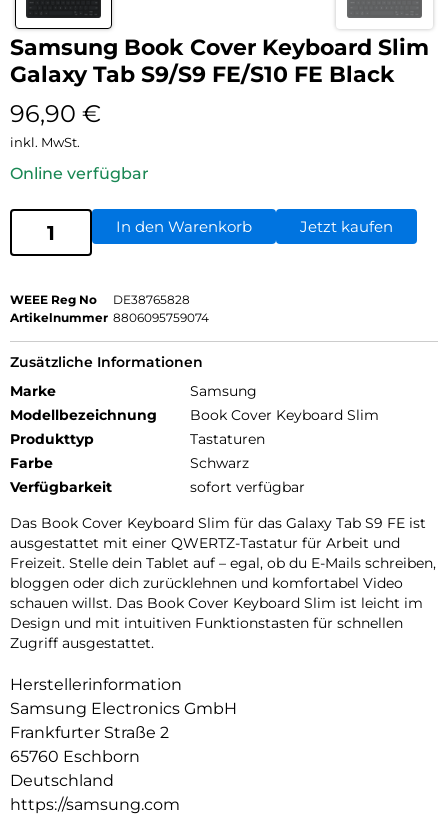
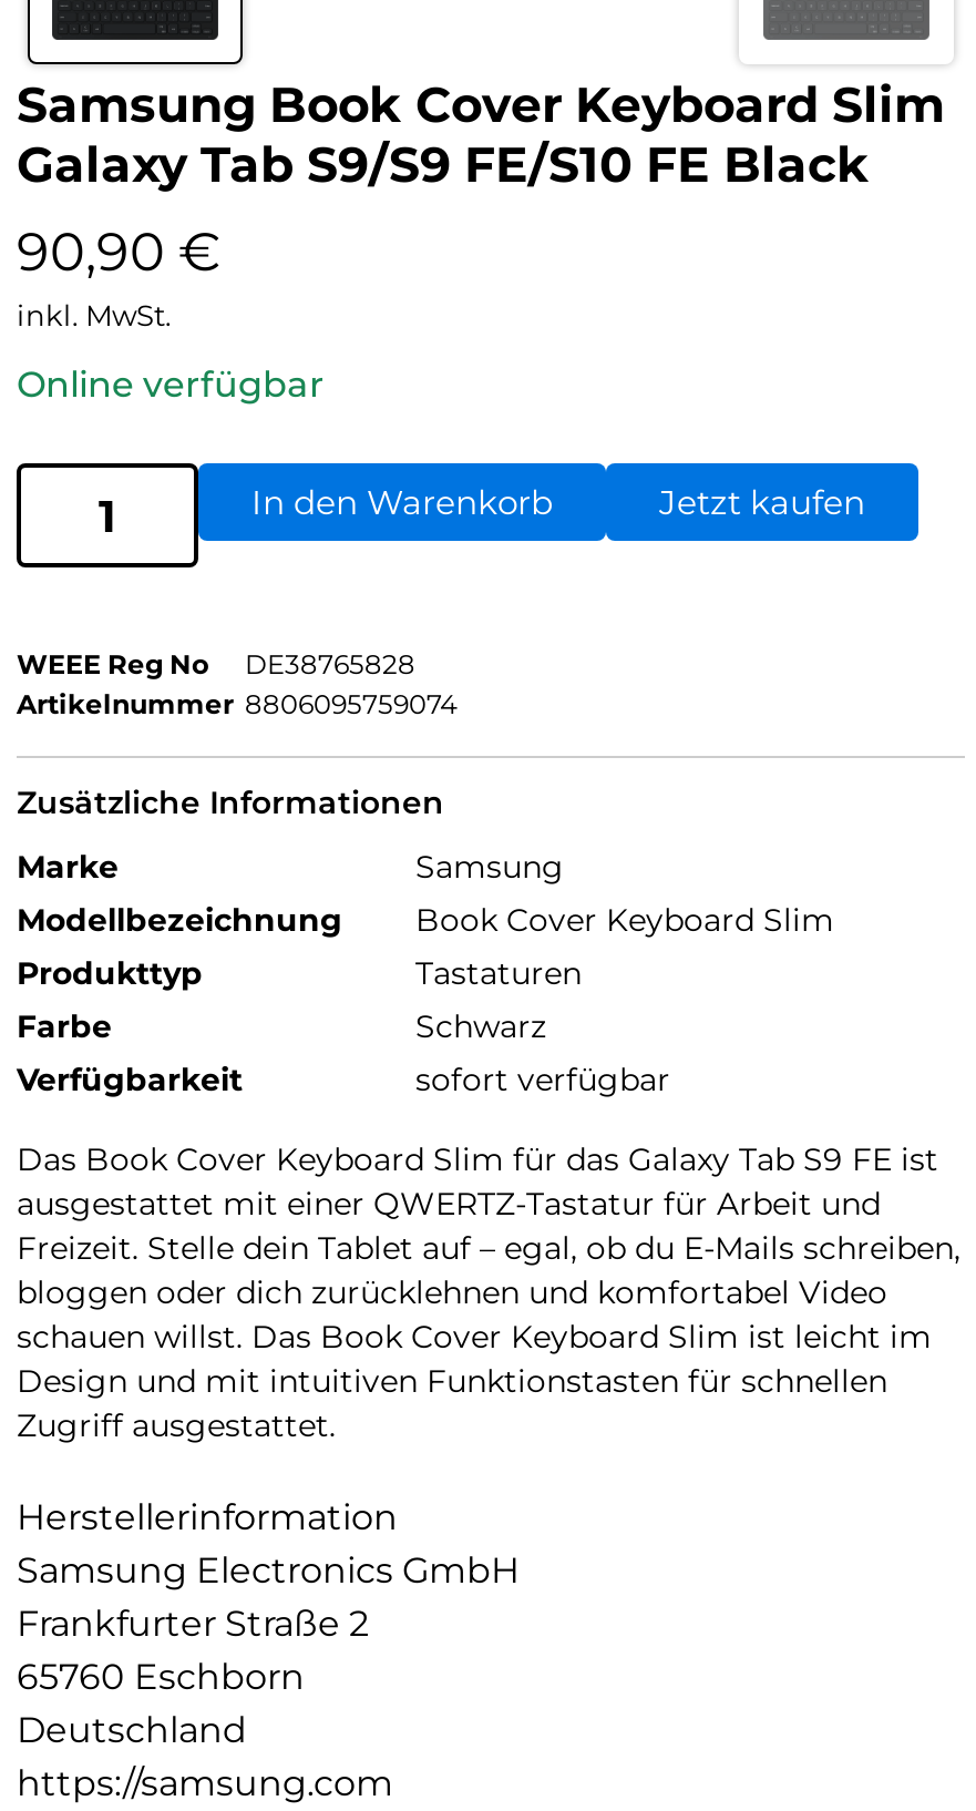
- 96,90 €
+ 90,90 €
